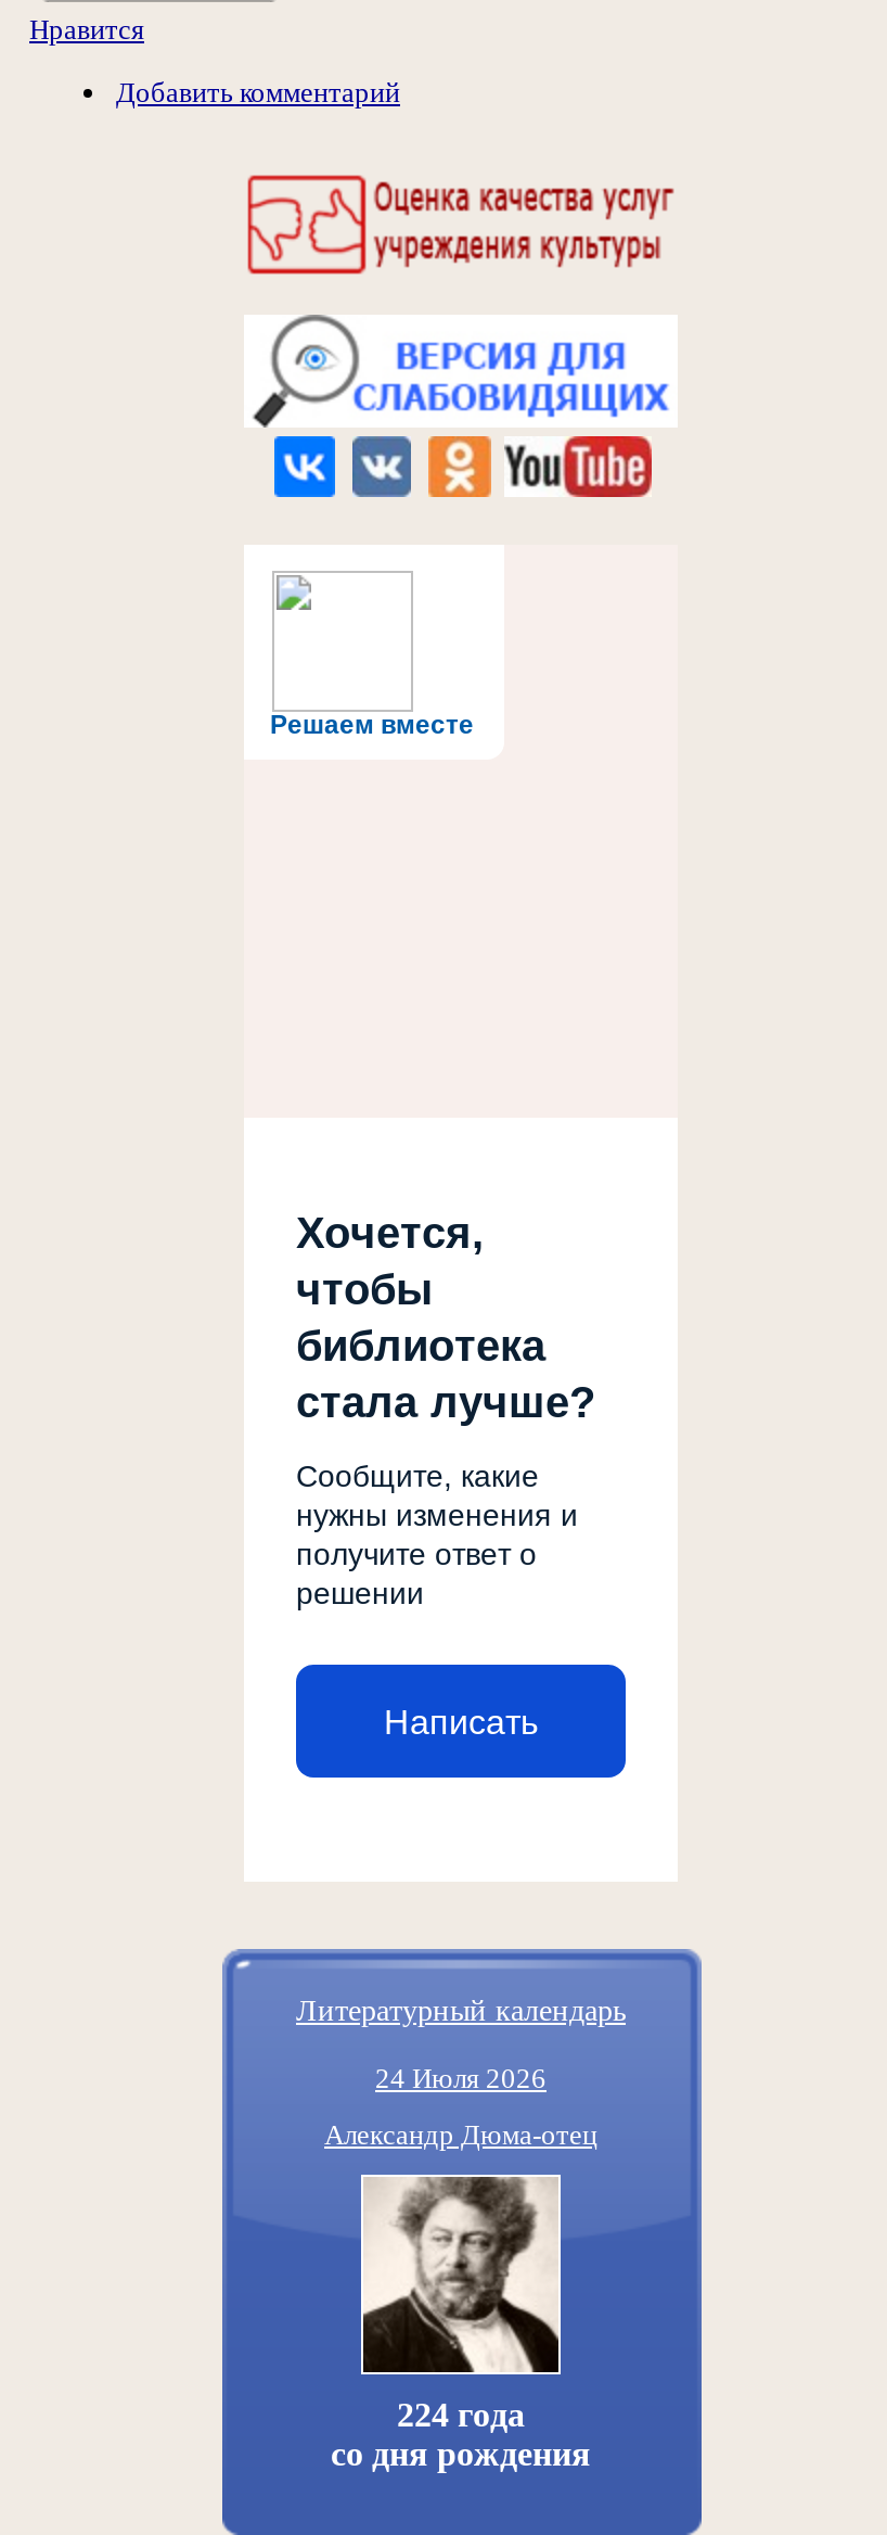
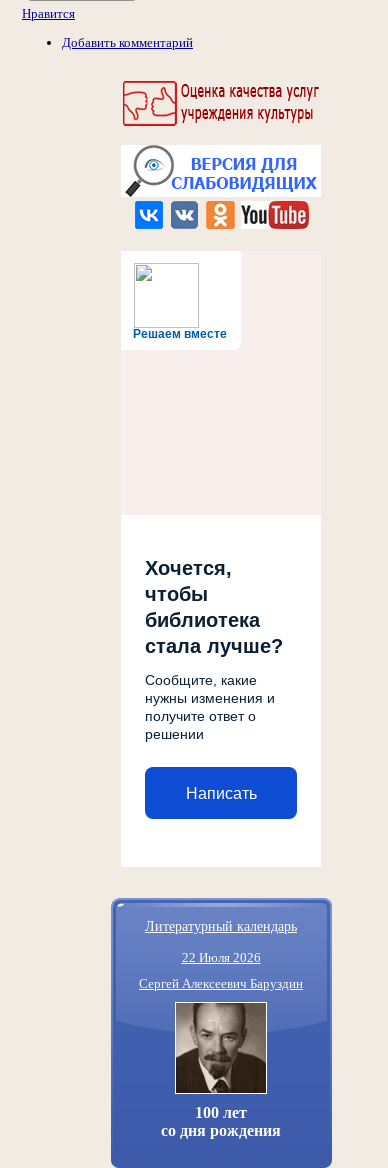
- 24 Июля 2026
+ 22 Июля 2026

- Александр Дюма-отец
+ Сергей Алексеевич Баруздин

- [image]
- 224 года
+ [image]
+ 100 лет
